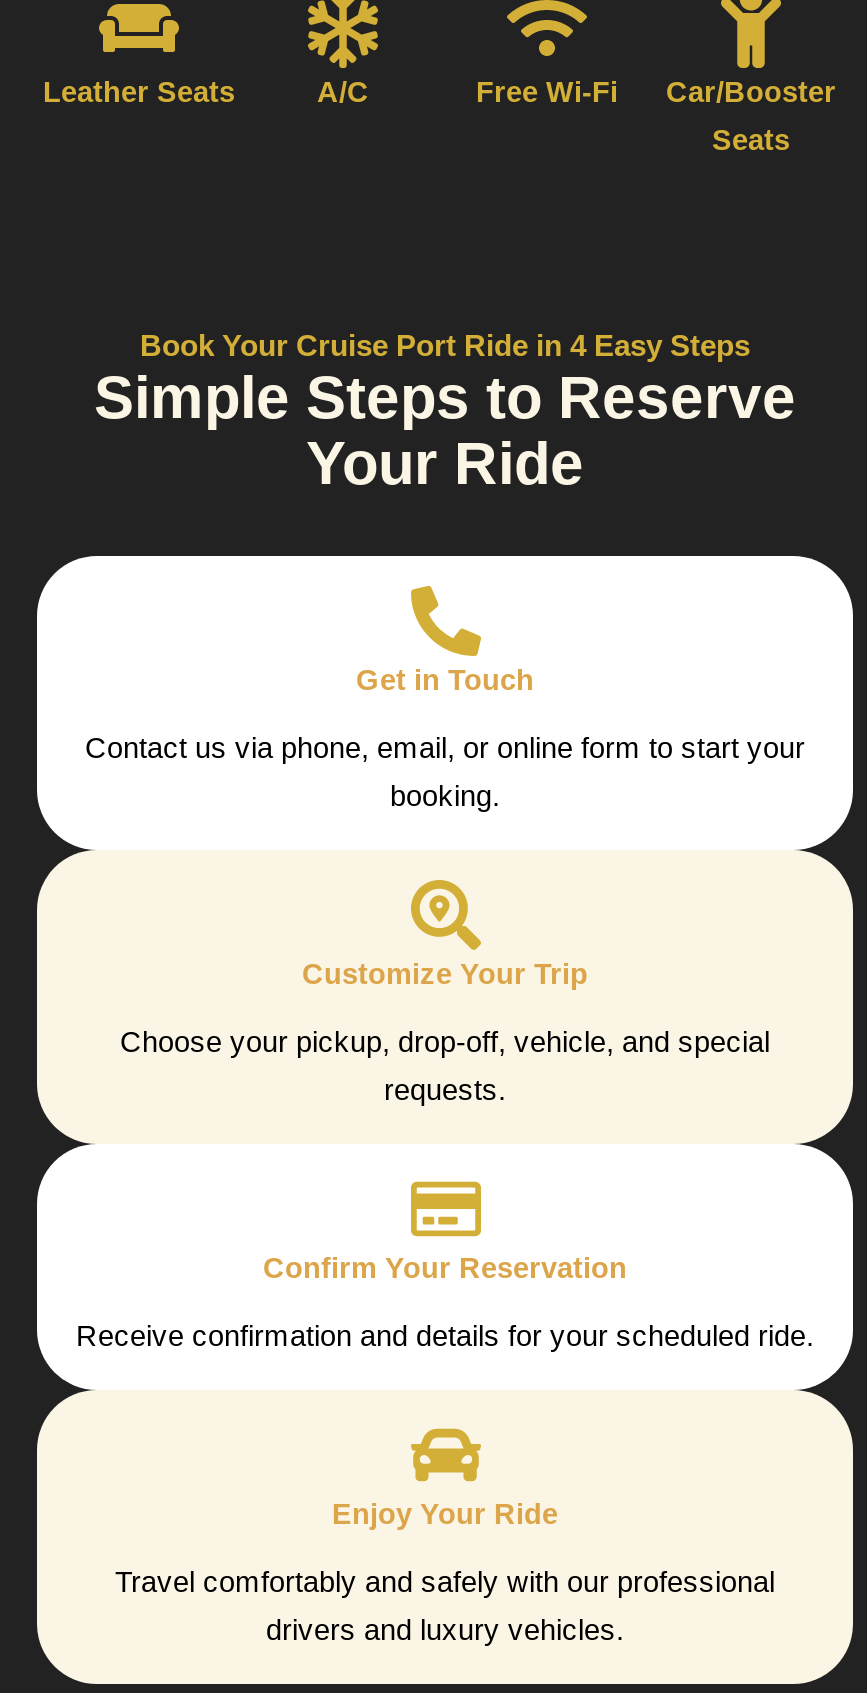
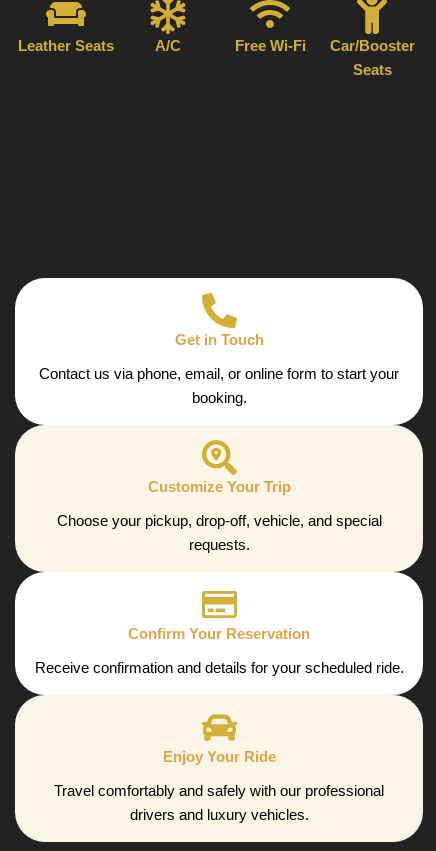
- Book Your Cruise Port Ride in 4 Easy Steps
- Simple Steps to Reserve
- Your Ride
